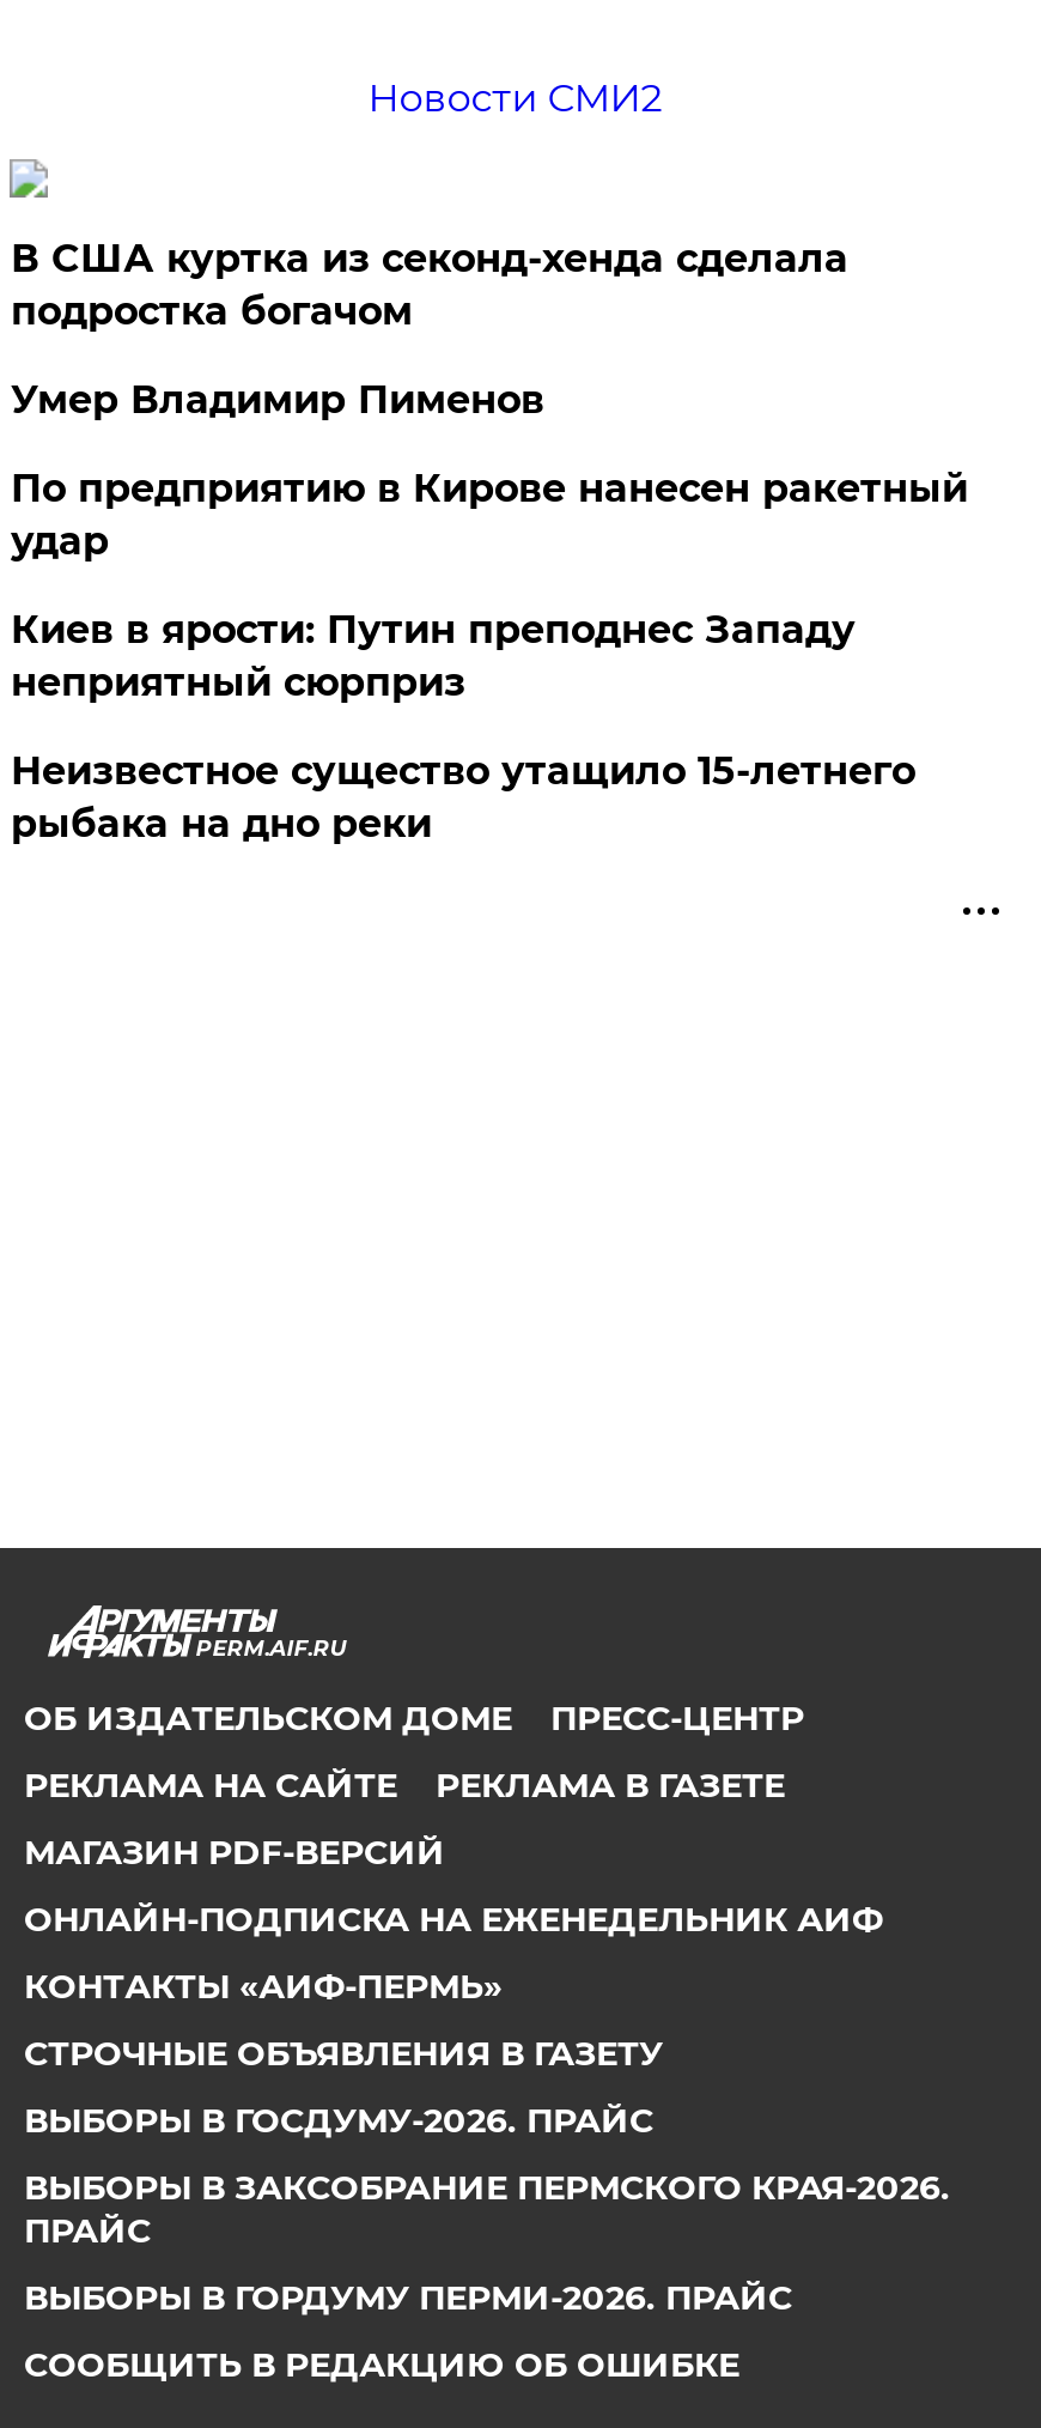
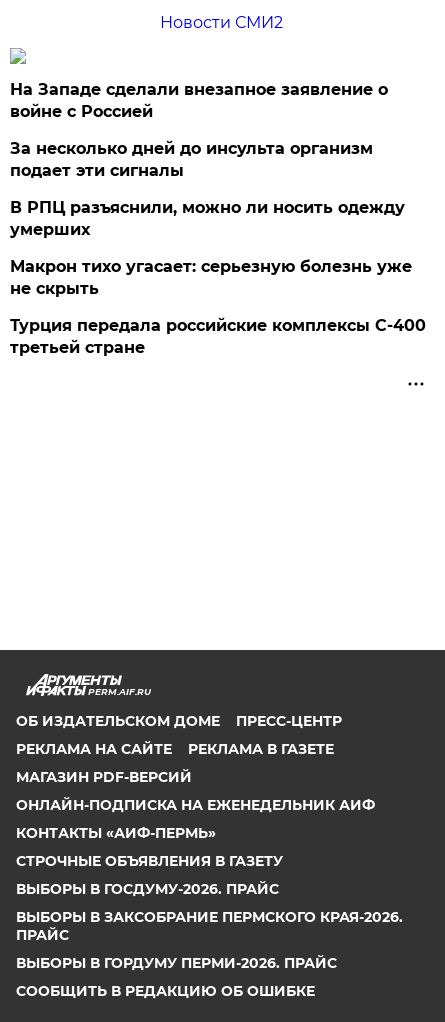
- В США куртка из секонд-хенда сделала
- подростка богачом
+ На Западе сделали внезапное заявление о
+ войне с Россией

- Умер Владимир Пименов
+ За несколько дней до инсульта организм
+ подает эти сигналы

- По предприятию в Кирове нанесен ракетный
- удар
+ В РПЦ разъяснили, можно ли носить одежду
+ умерших

- Киев в ярости: Путин преподнес Западу
- неприятный сюрприз
+ Макрон тихо угасает: серьезную болезнь уже
+ не скрыть

- Неизвестное существо утащило 15-летнего
- рыбака на дно реки
+ Турция передала российские комплексы С-400
+ третьей стране
